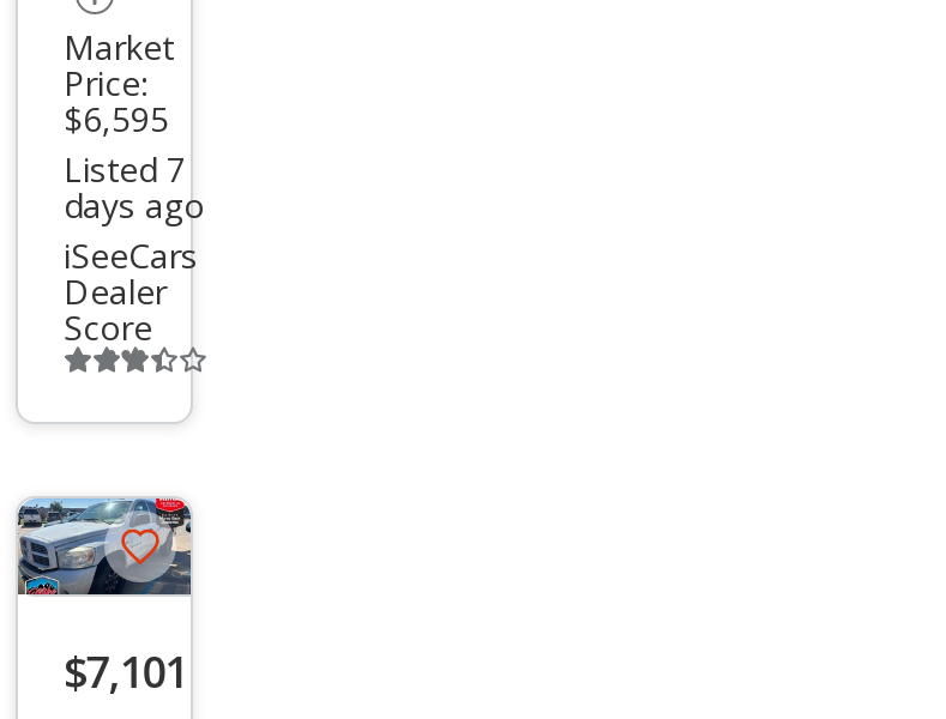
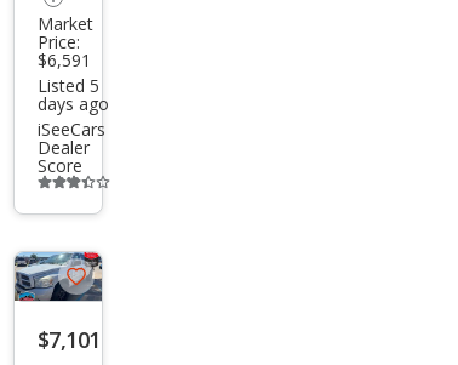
- $6,595
+ $6,591

- Listed 7
+ Listed 5
